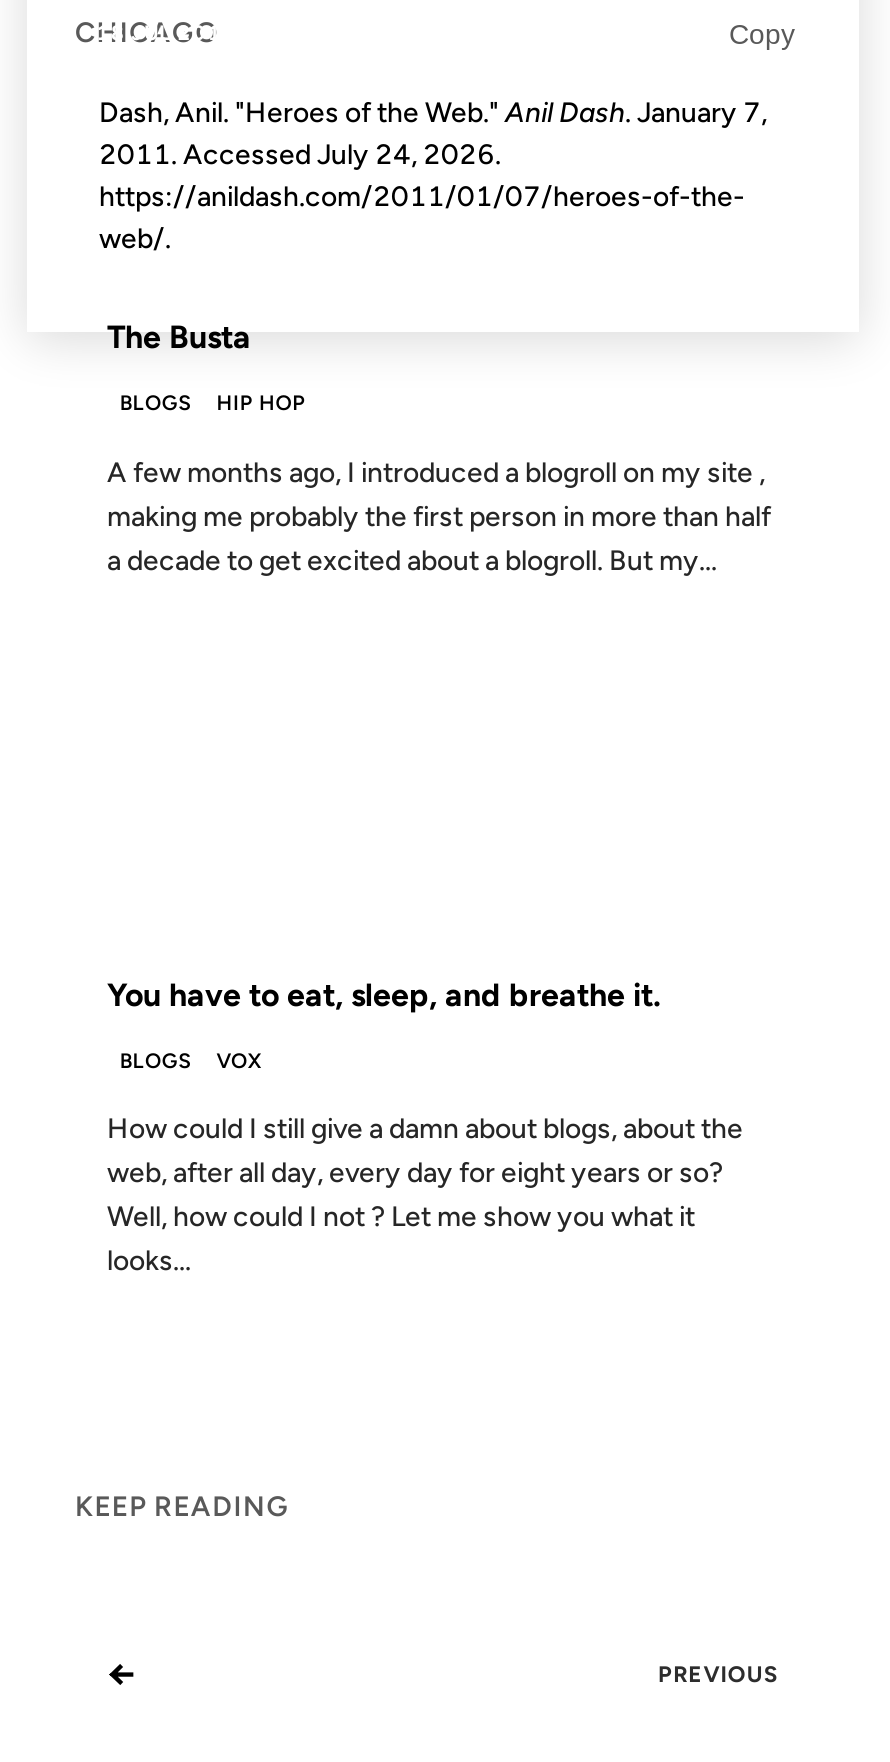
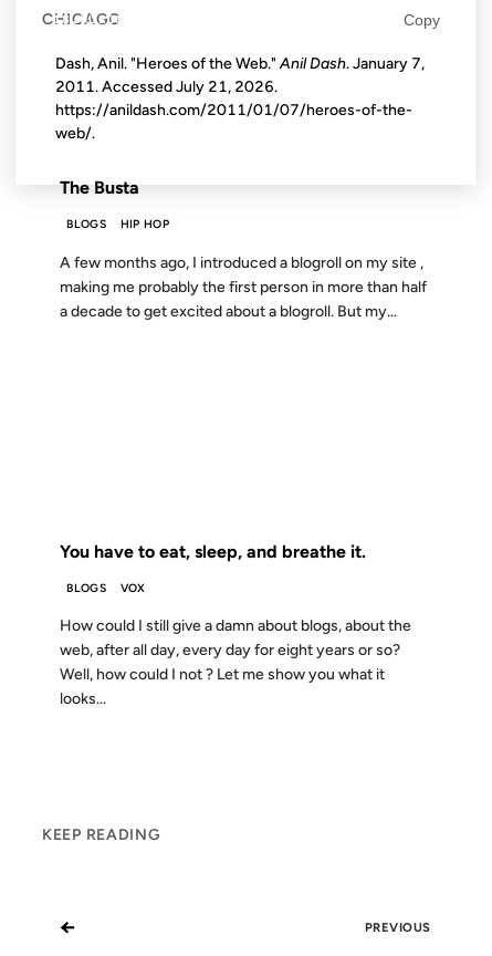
- 2011. Accessed July 24, 2026.
+ 2011. Accessed July 21, 2026.
